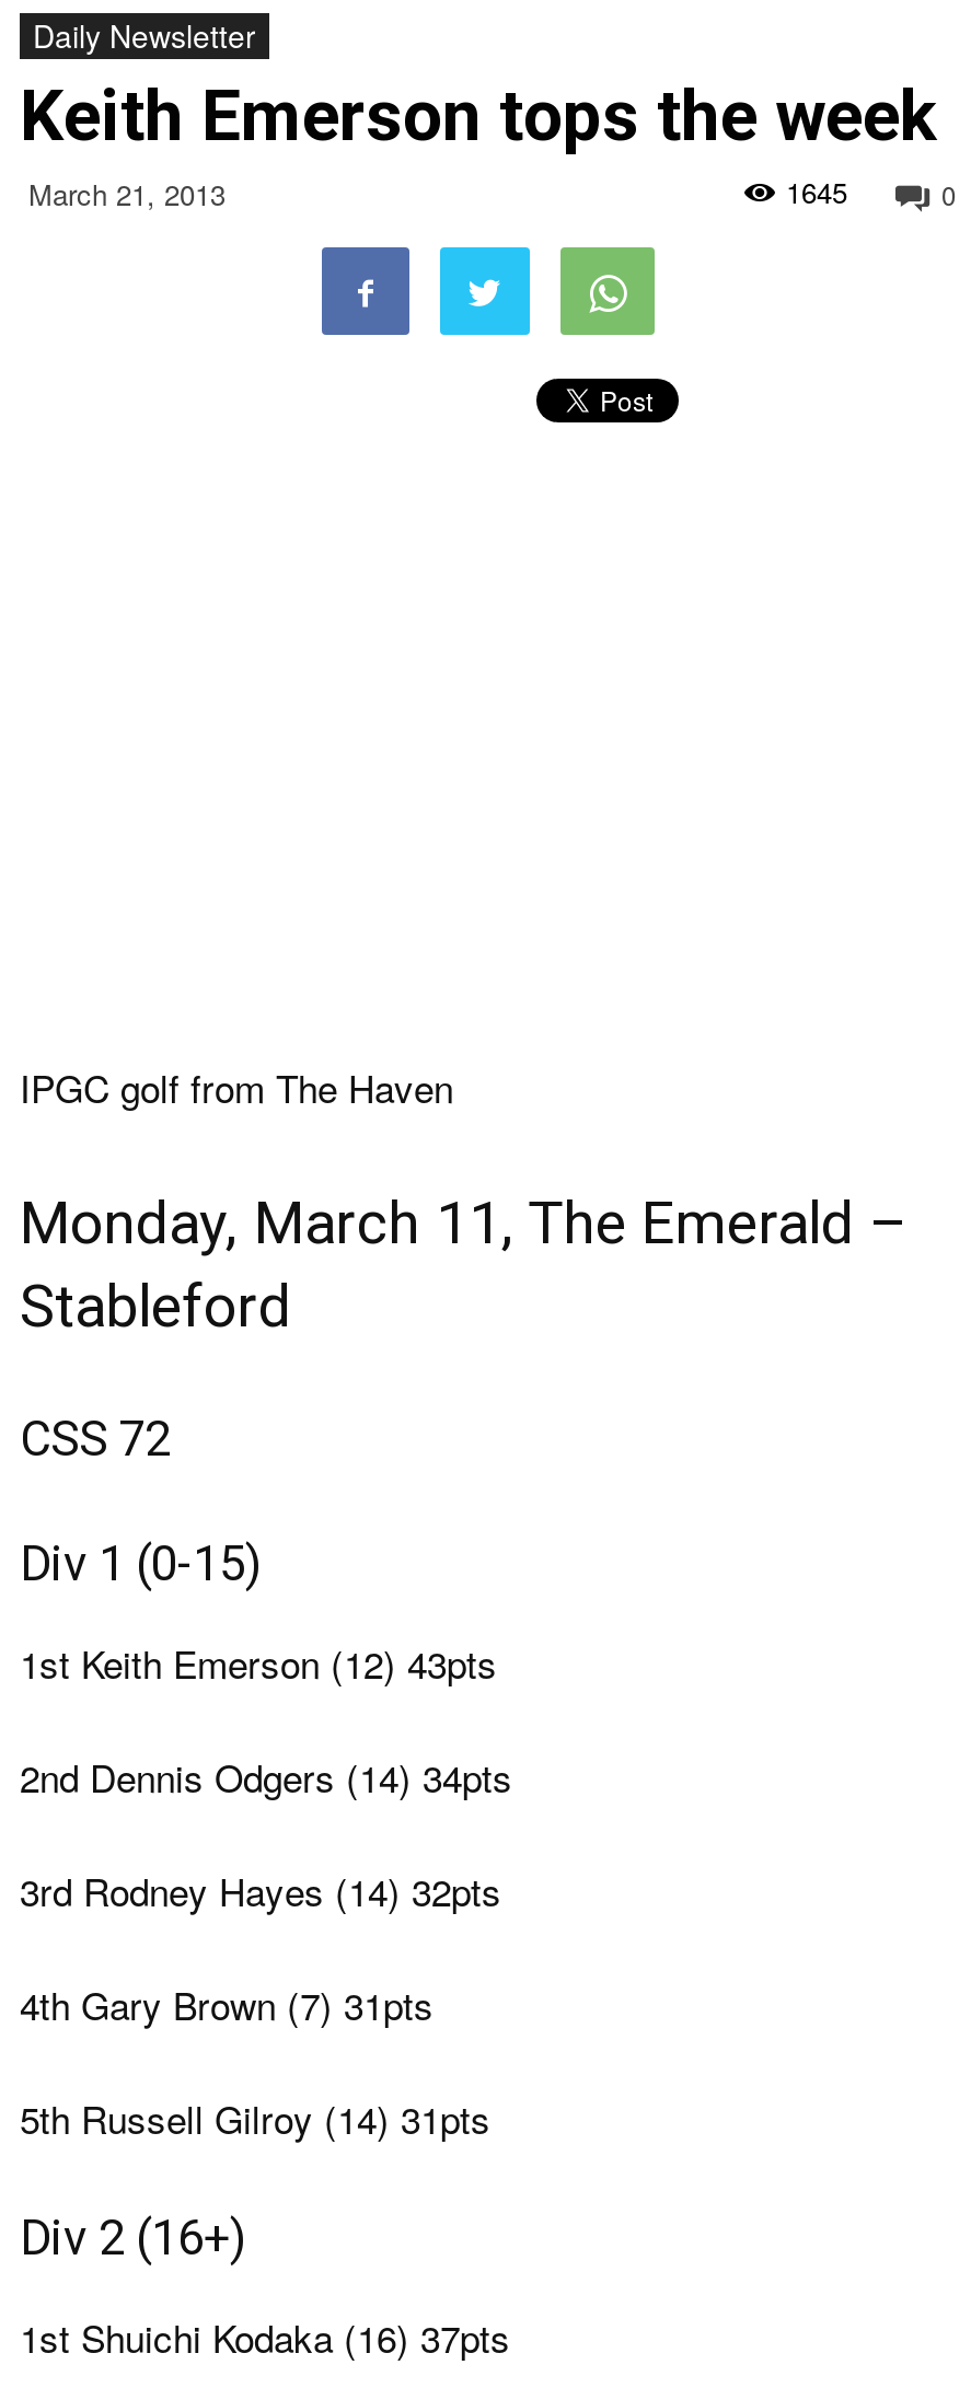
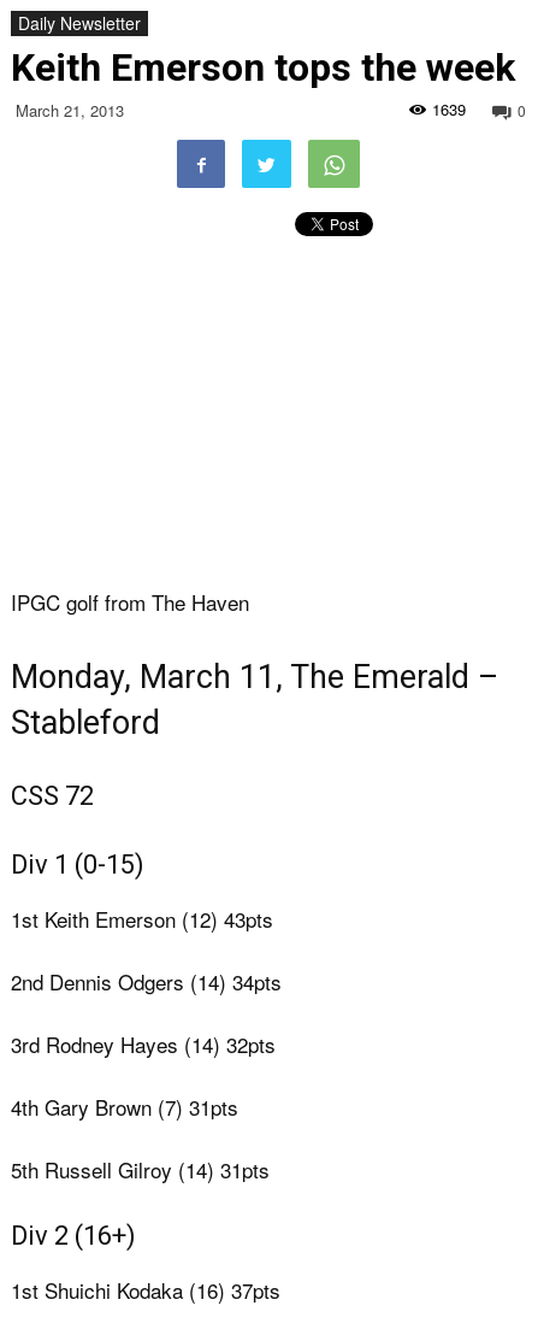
- 1645
+ 1639
